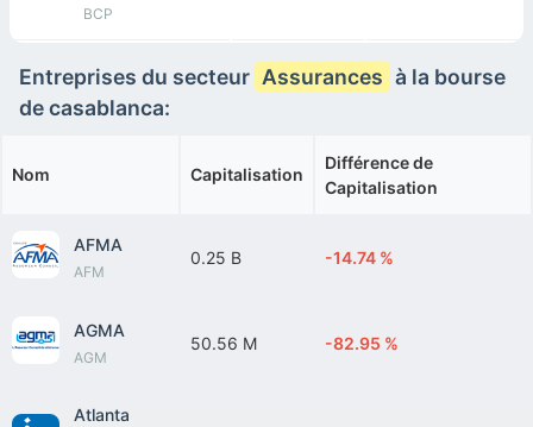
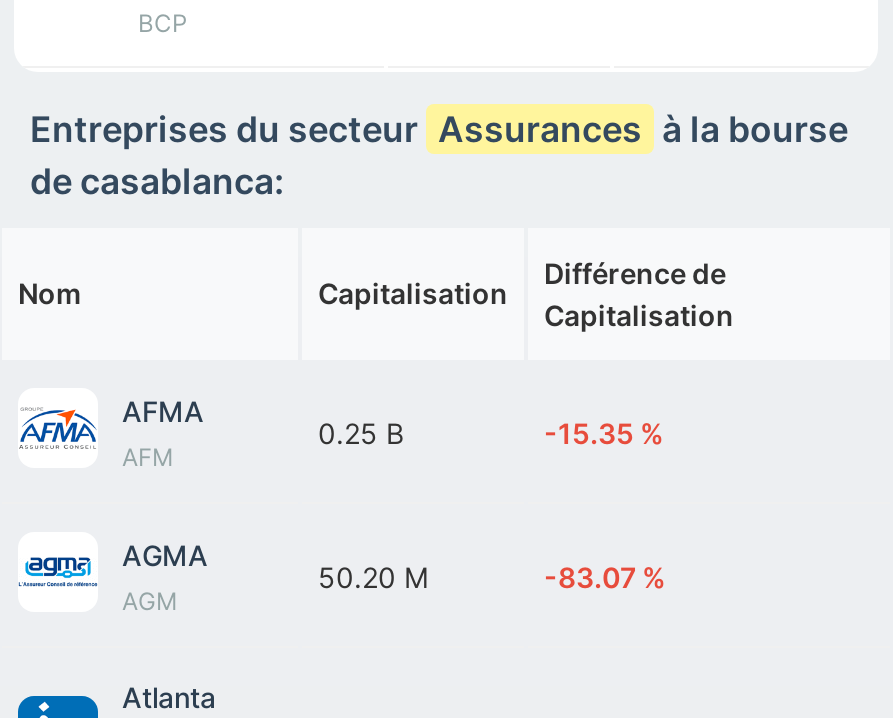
- -14.74 %
+ -15.35 %

- 50.56 M
+ 50.20 M

- -82.95 %
+ -83.07 %
